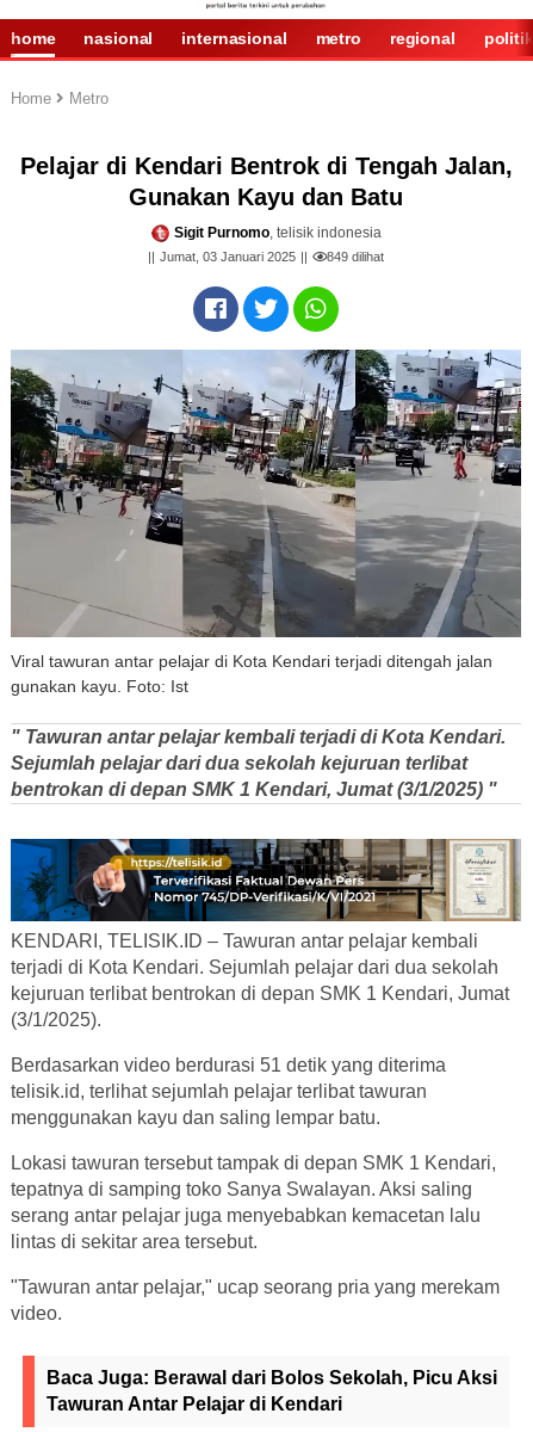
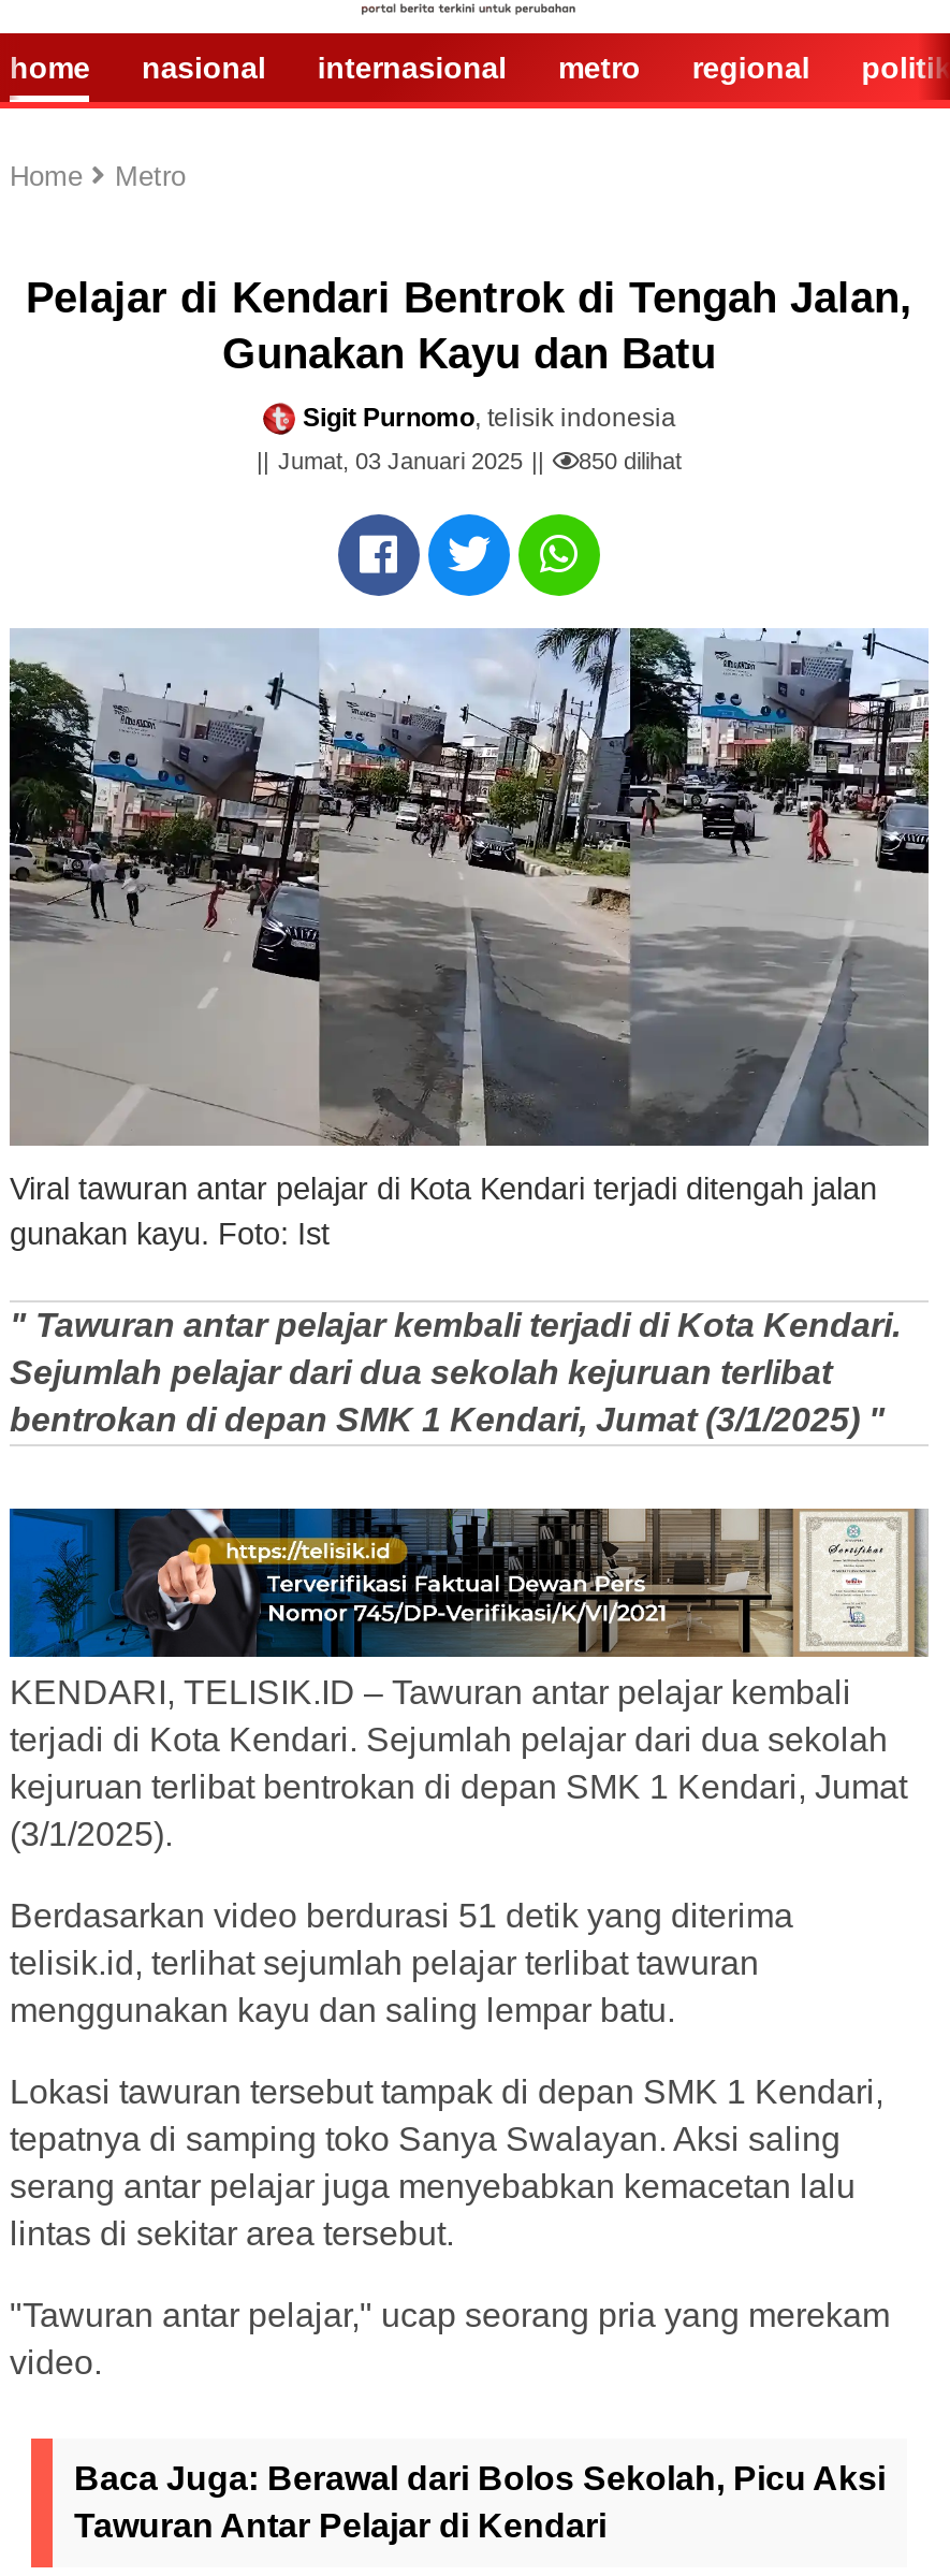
- 849 dilihat
+ 850 dilihat
